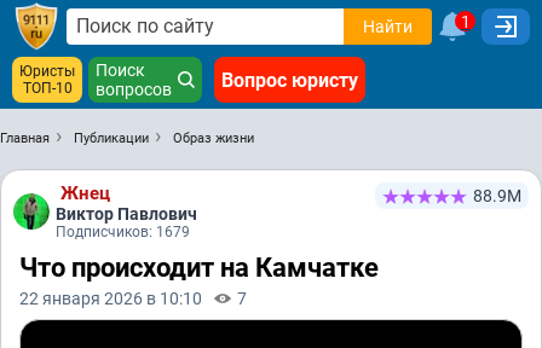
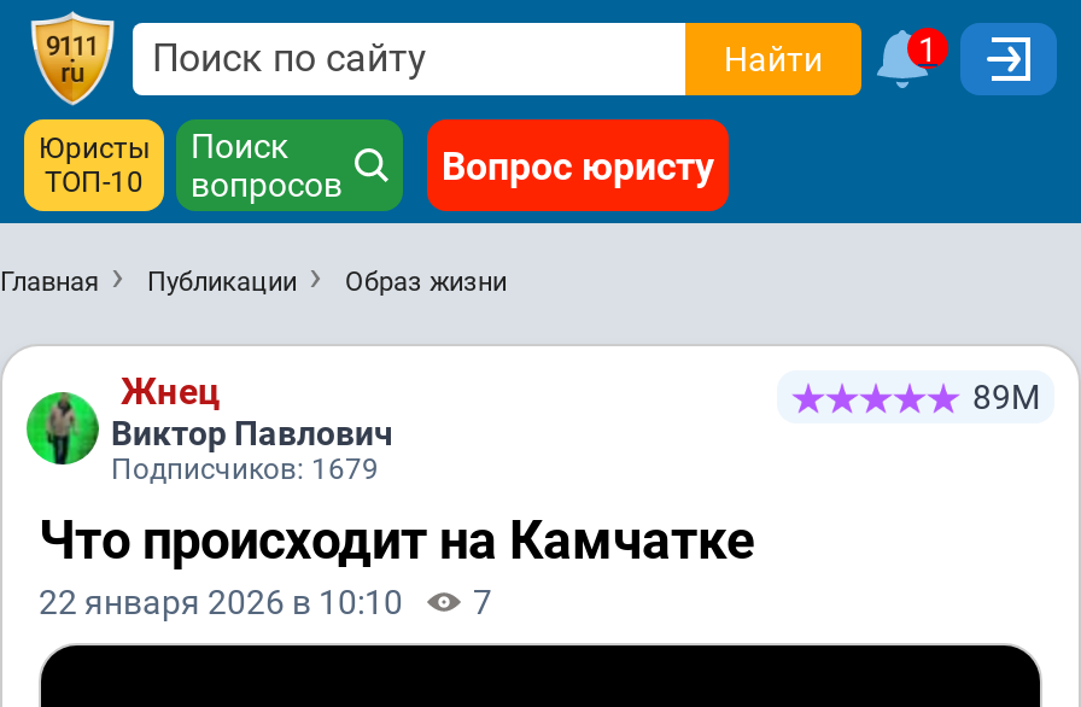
- 88.9М
+ 89М
